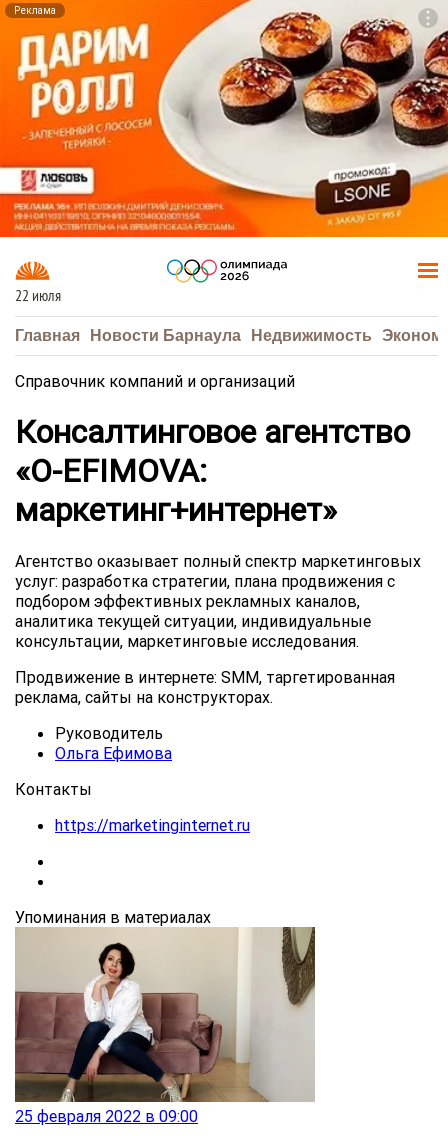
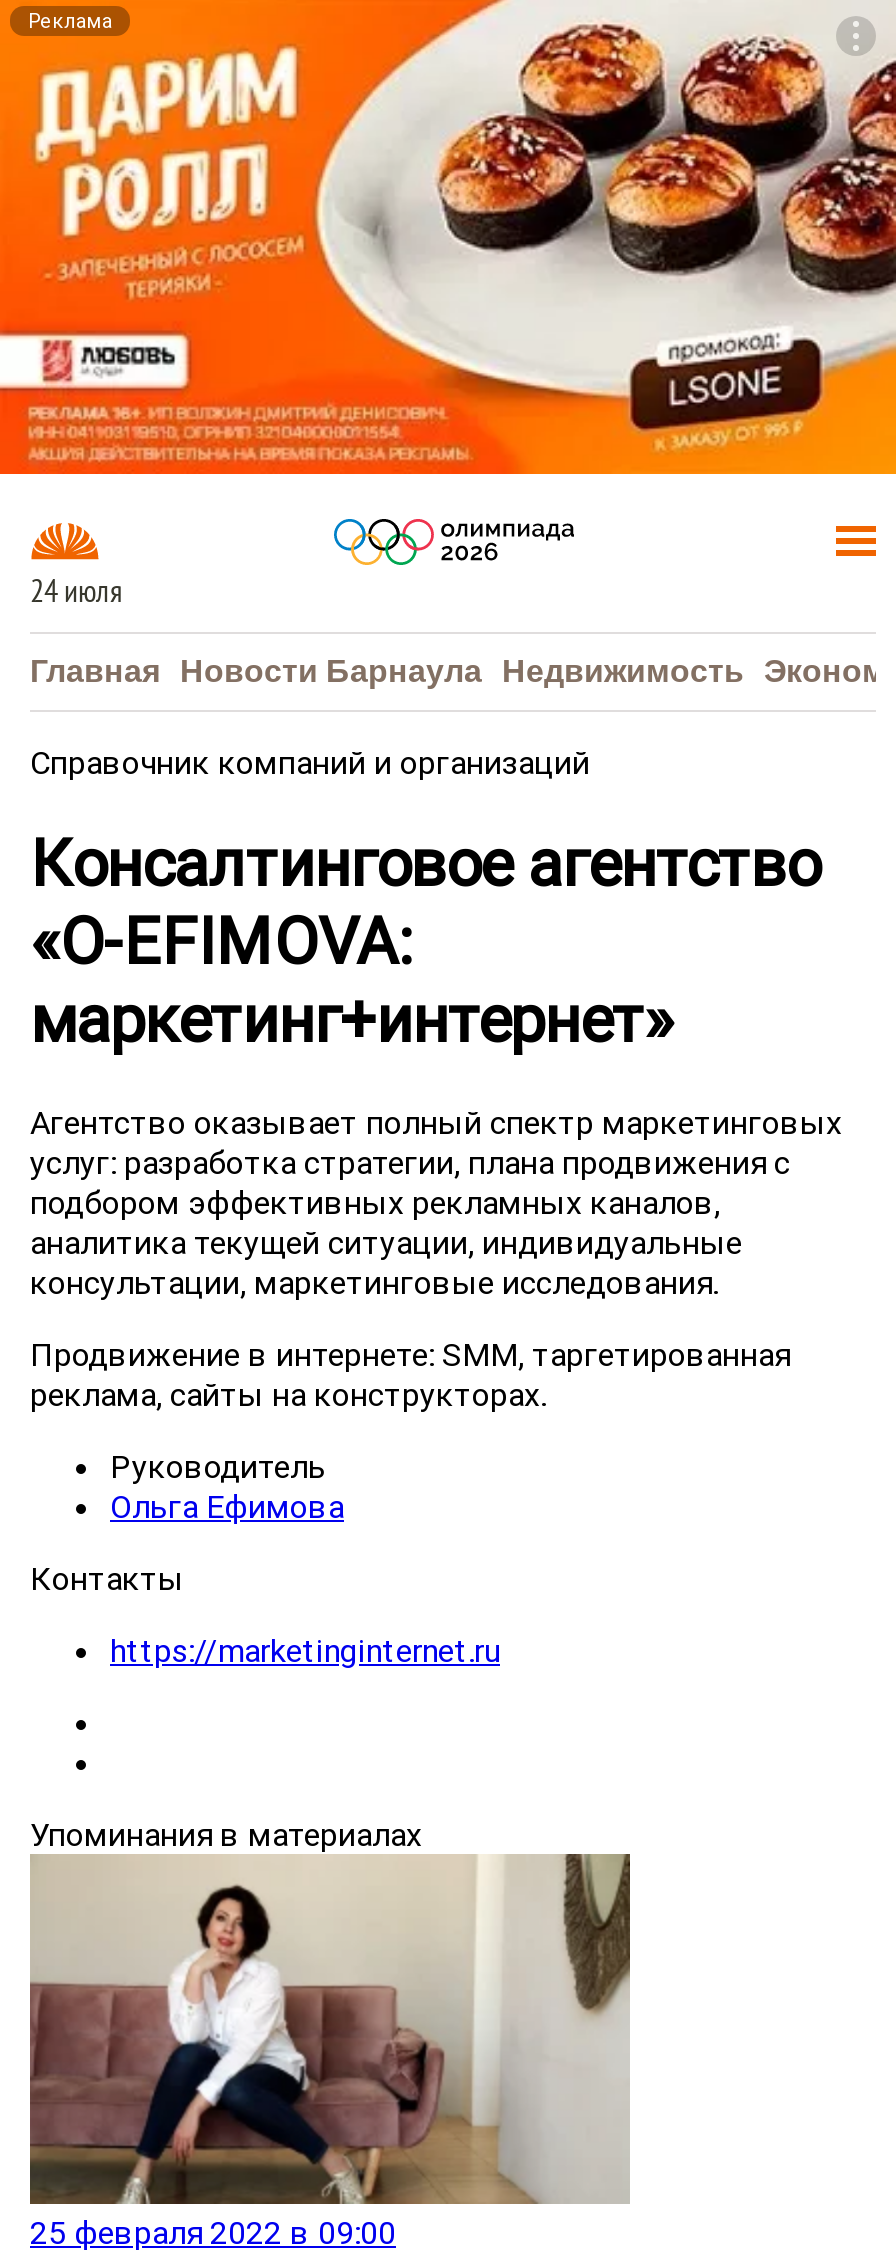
- 22 июля
+ 24 июля
